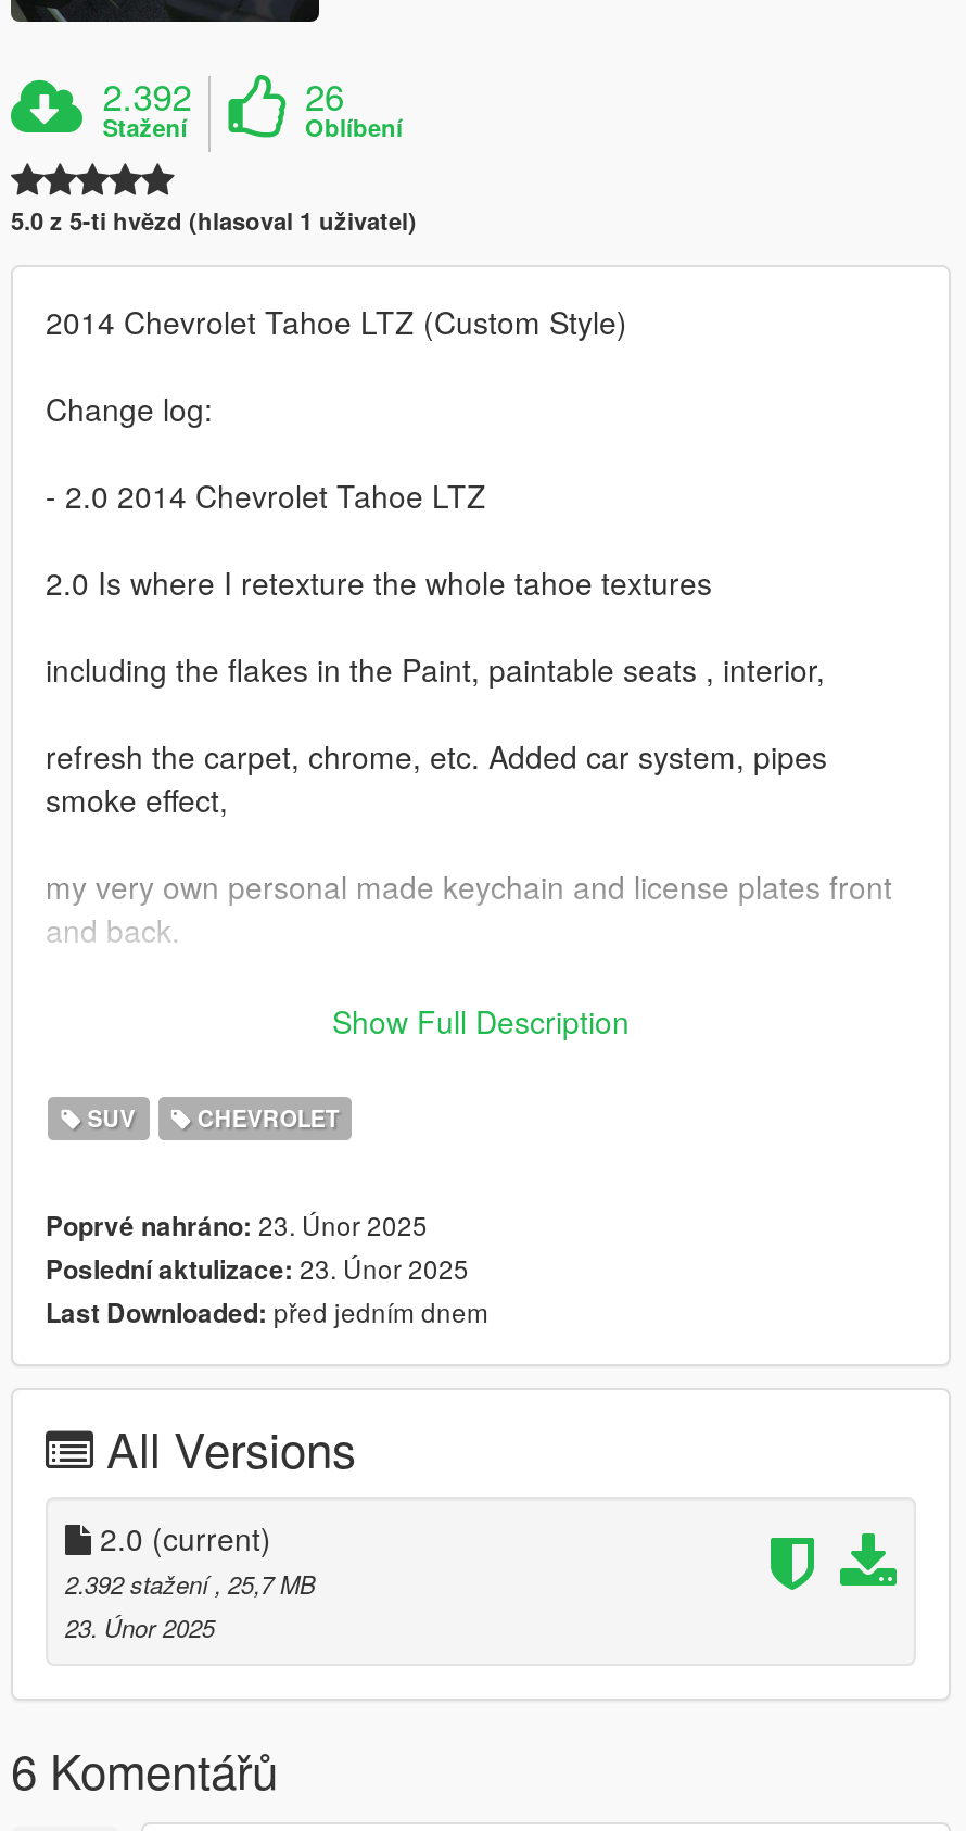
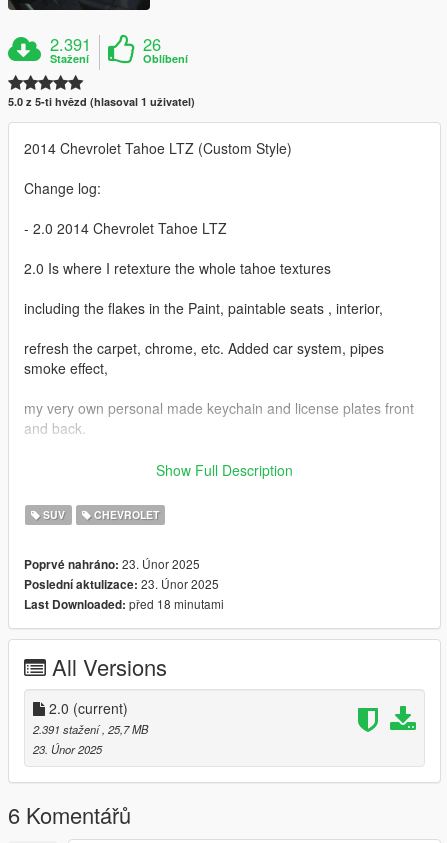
- 2.392
+ 2.391

- Last Downloaded: před jedním dnem
+ Last Downloaded: před 18 minutami

- 2.392 stažení, 25,7 MB
+ 2.391 stažení, 25,7 MB
